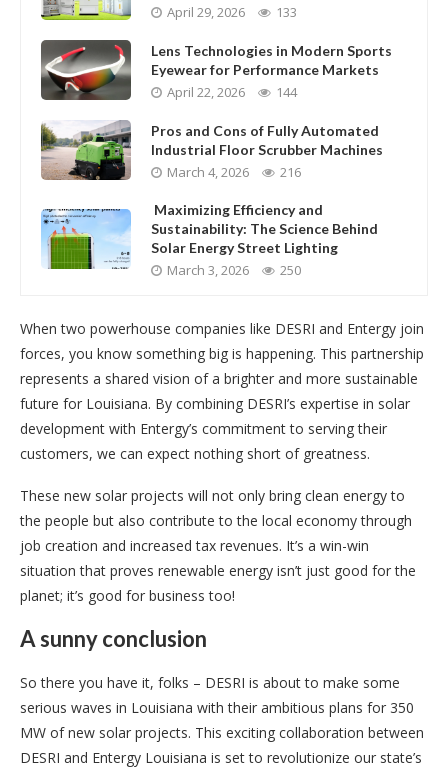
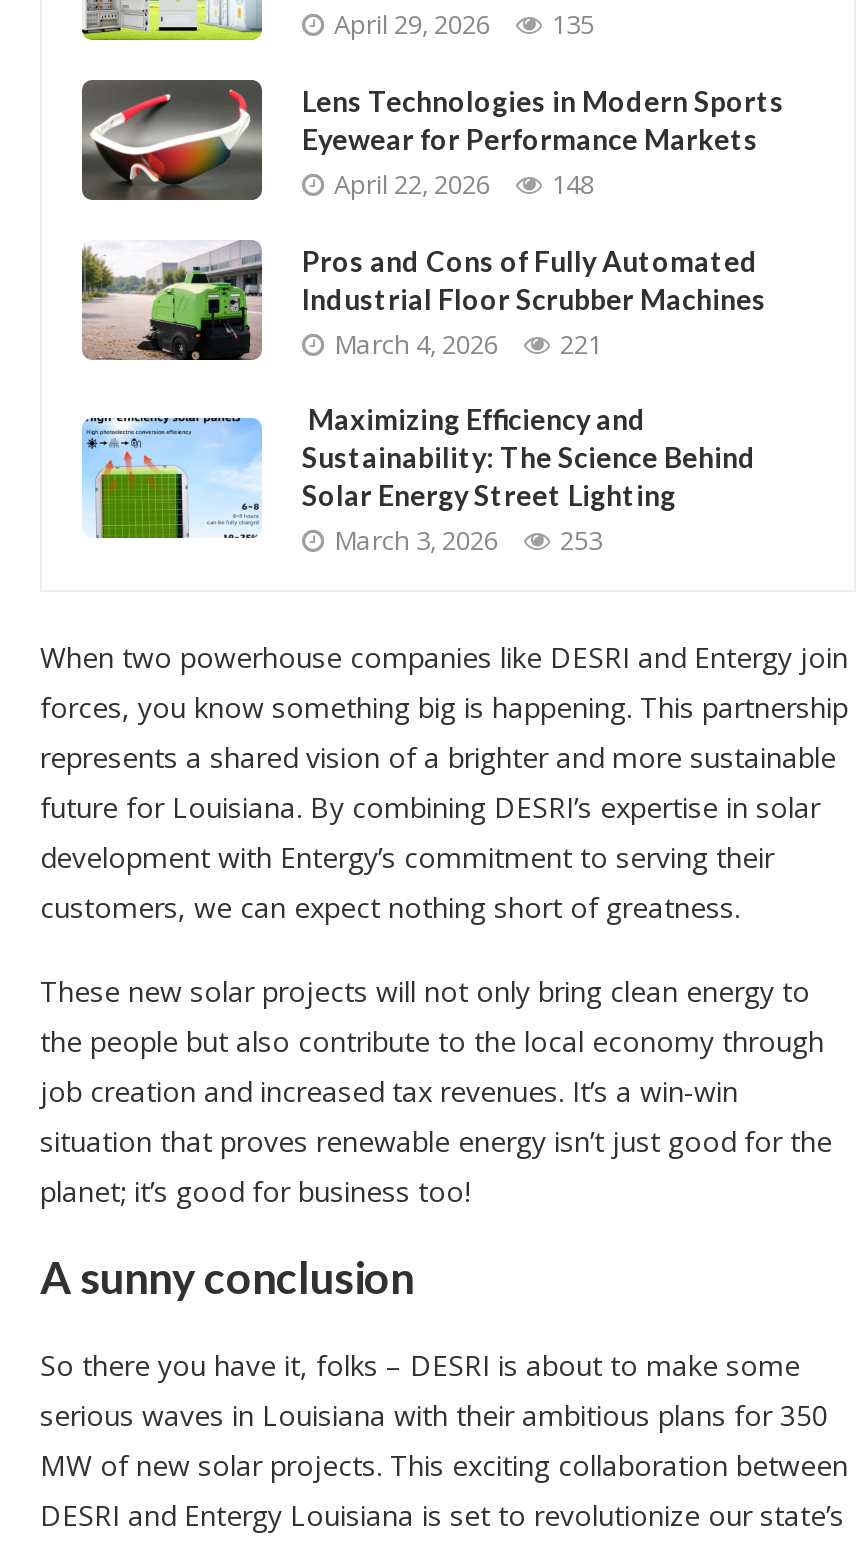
- April 29, 2026 133
+ April 29, 2026 135

- April 22, 2026 144
+ April 22, 2026 148

- March 4, 2026 216
+ March 4, 2026 221

- March 3, 2026 250
+ March 3, 2026 253
